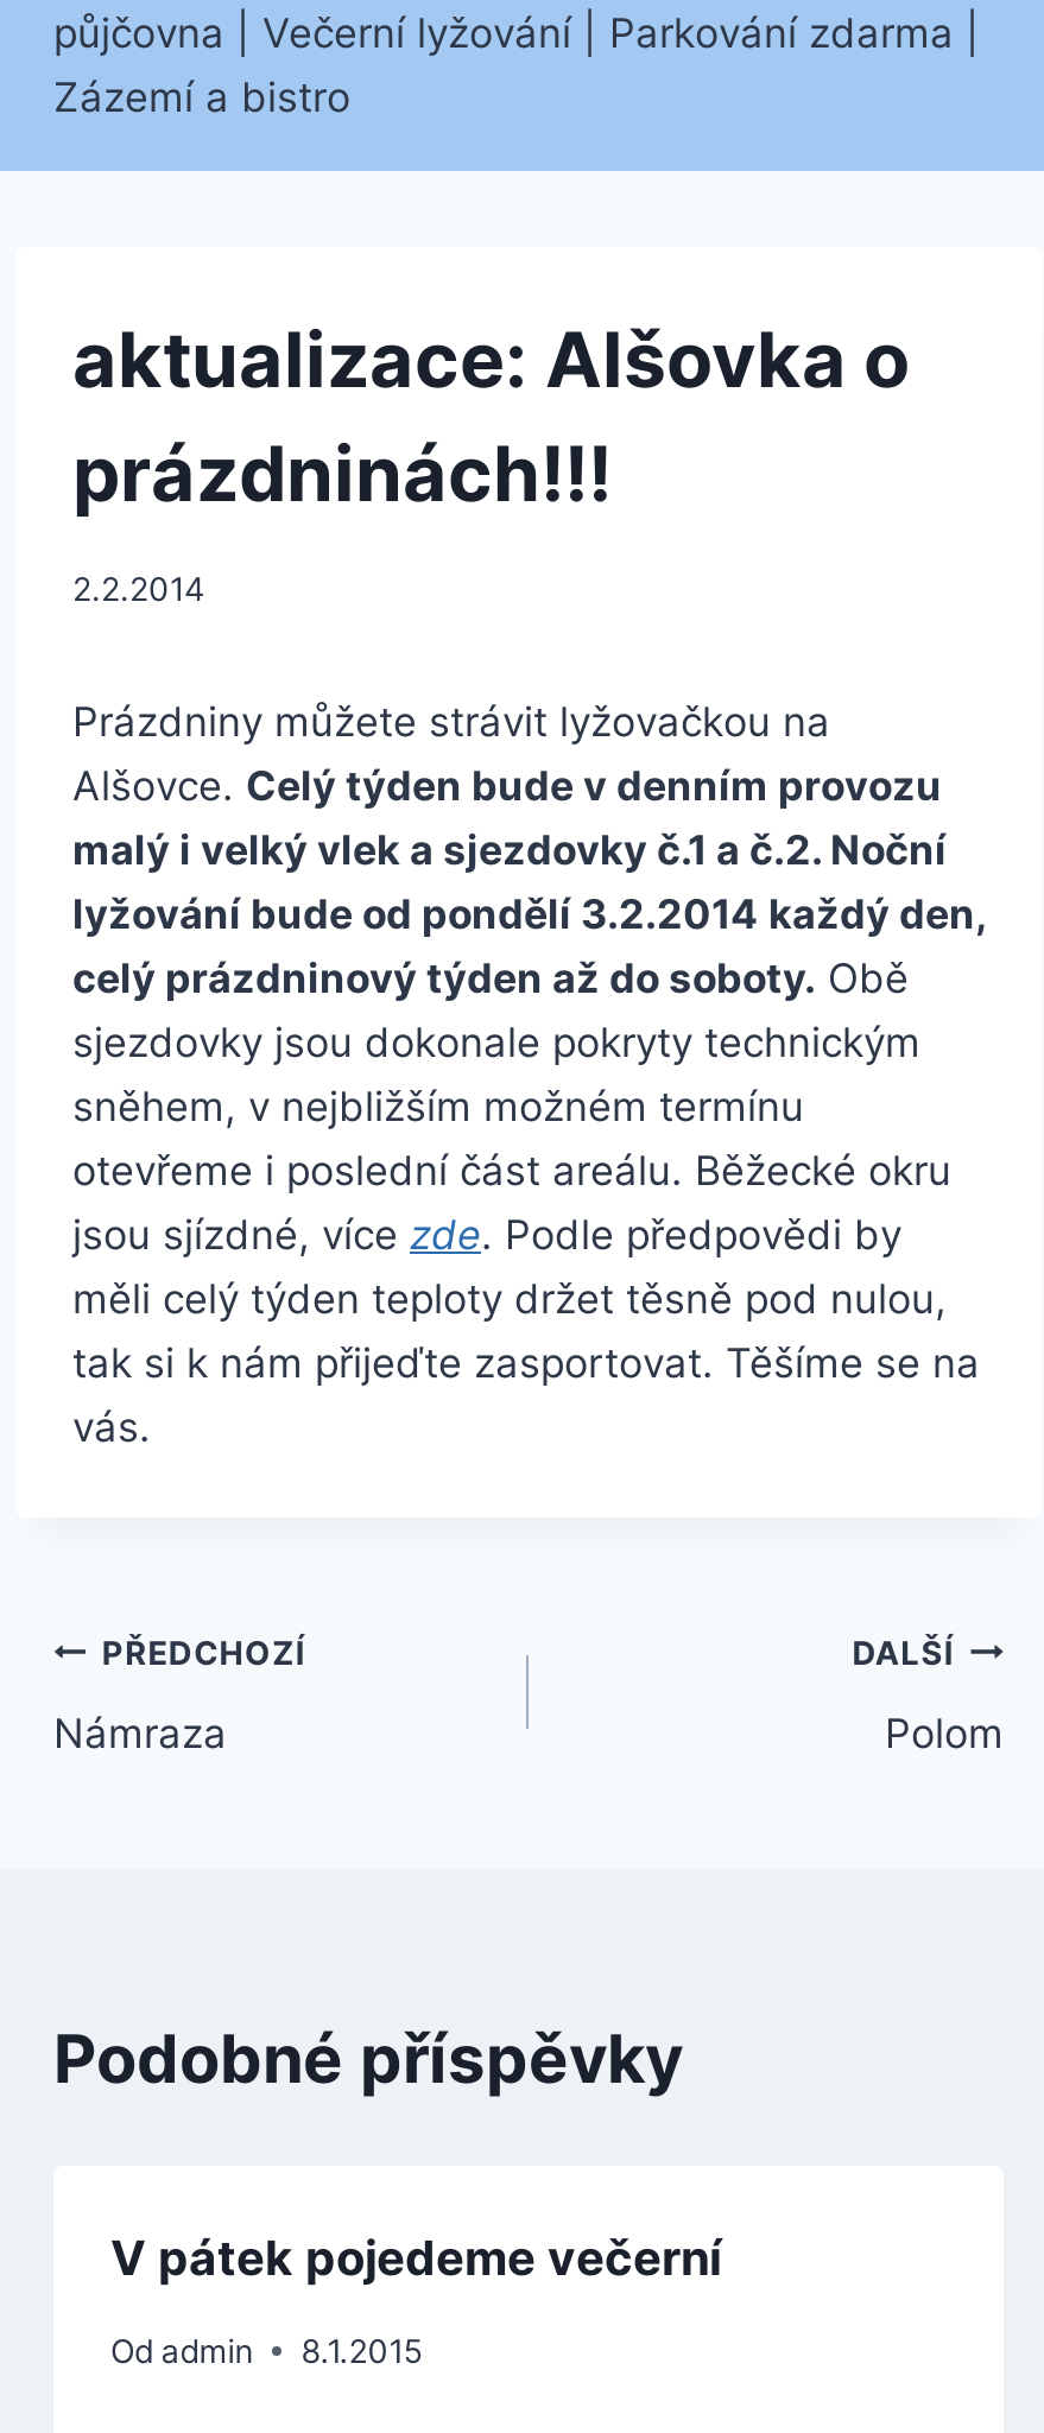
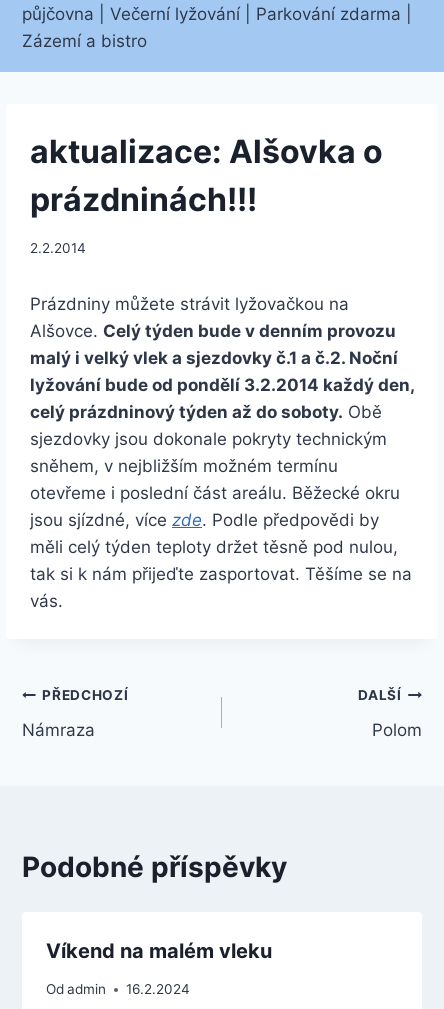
- V pátek pojedeme večerní
+ Víkend na malém vleku

- Od admin 8.1.2015
+ Od admin 16.2.2024
